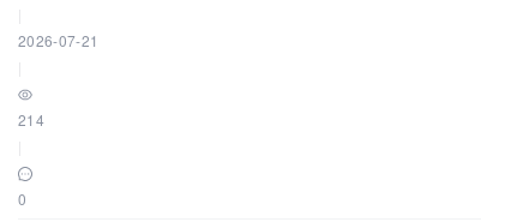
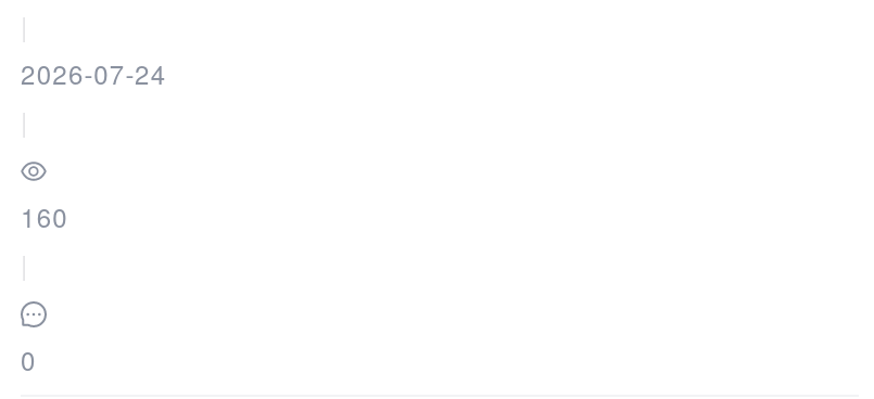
- 2026-07-21
+ 2026-07-24

- 214
+ 160
